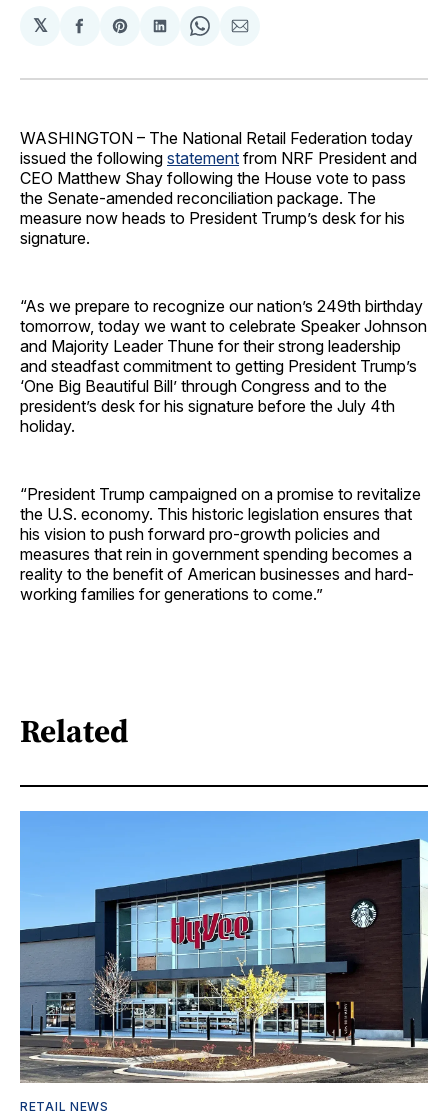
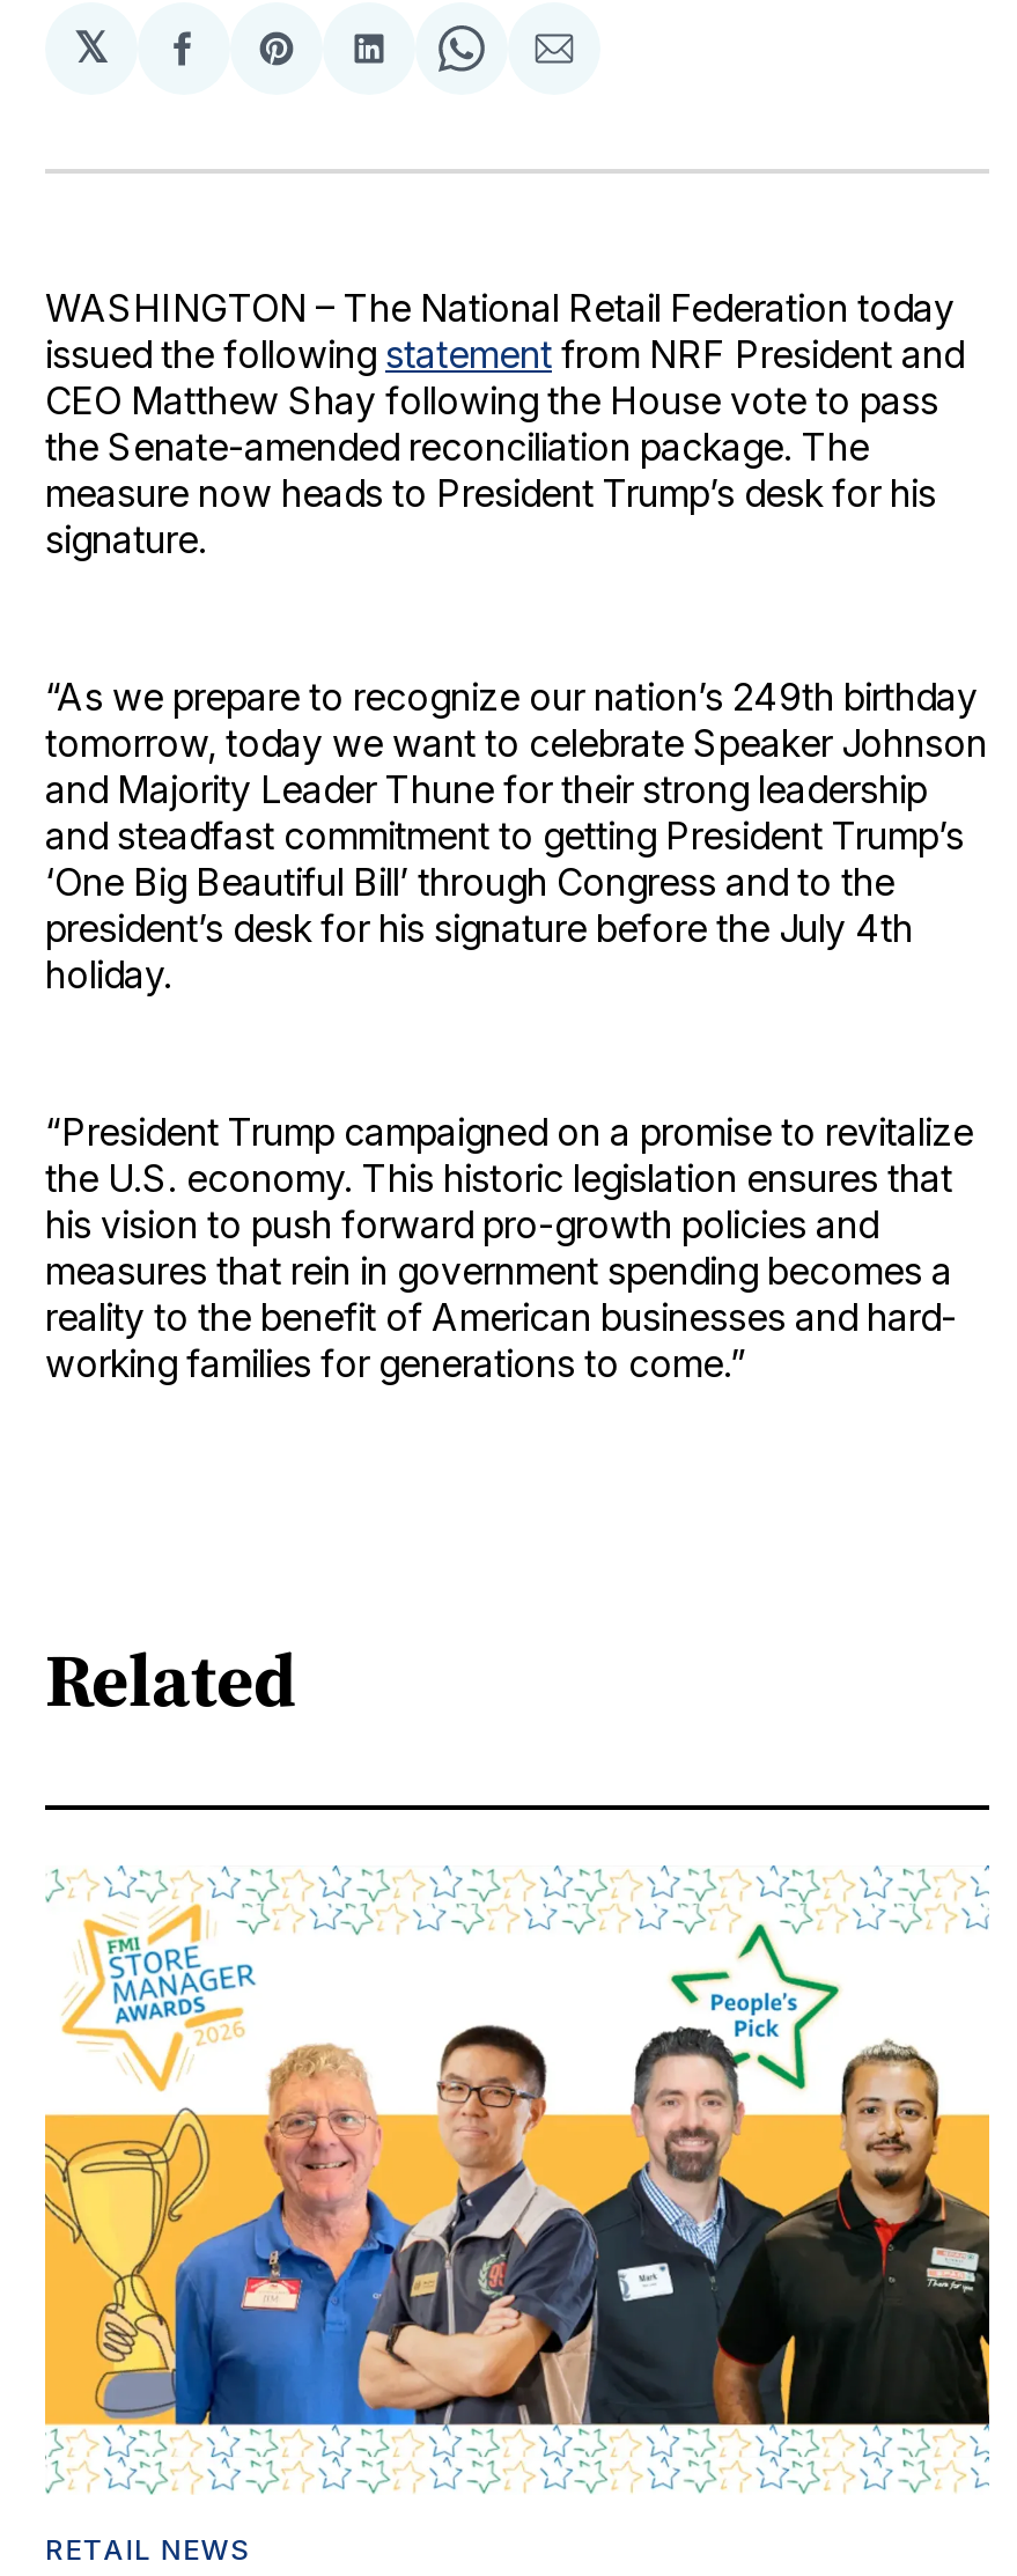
- [image]
+ [image]
